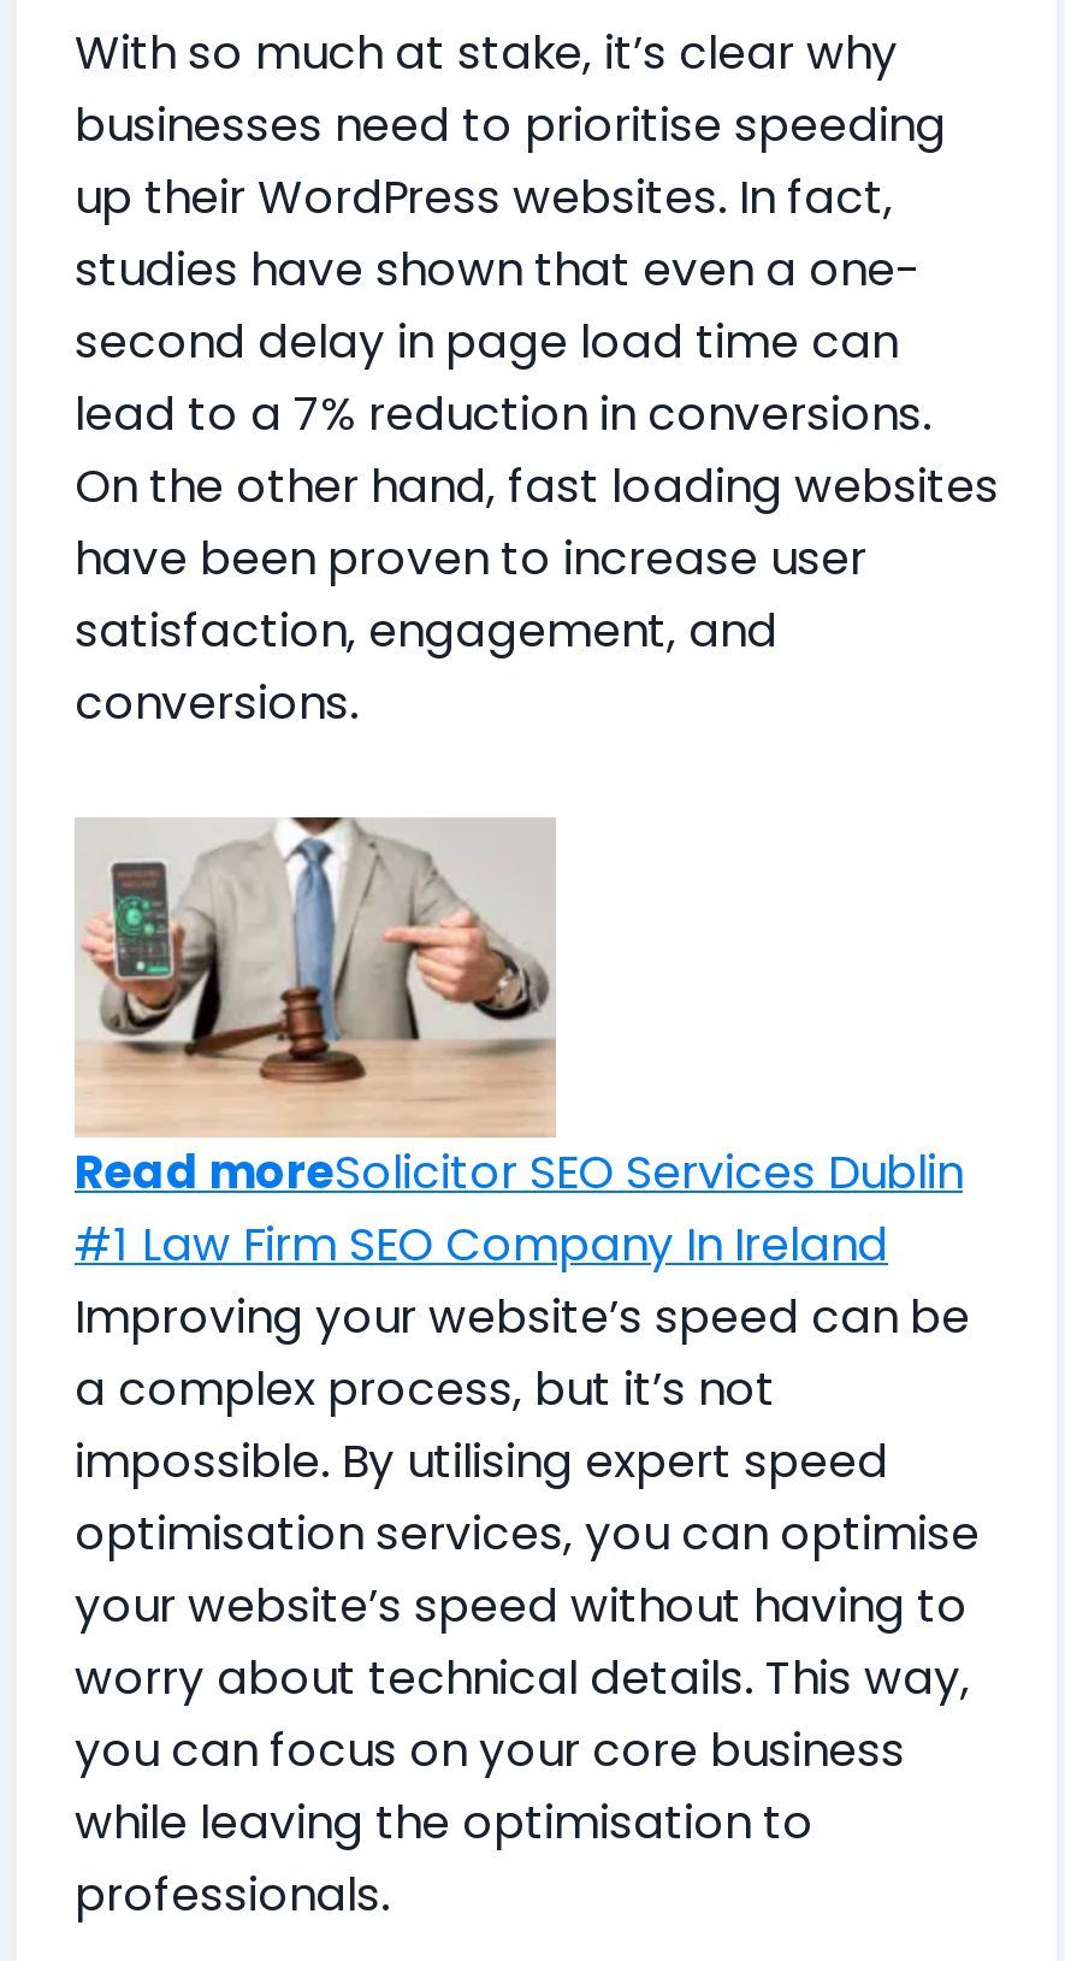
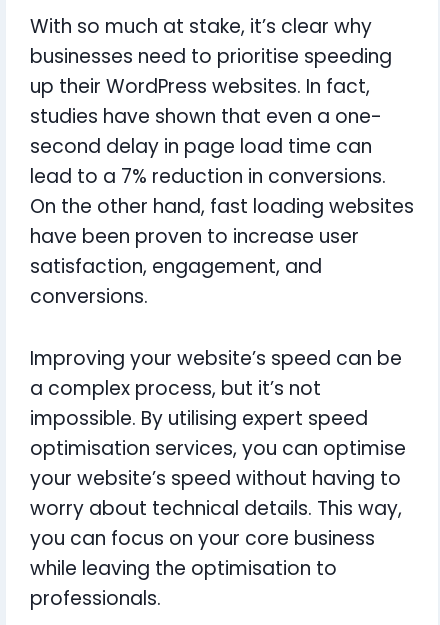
- [image]
- Read moreSolicitor SEO Services Dublin
- #1 Law Firm SEO Company In Ireland
